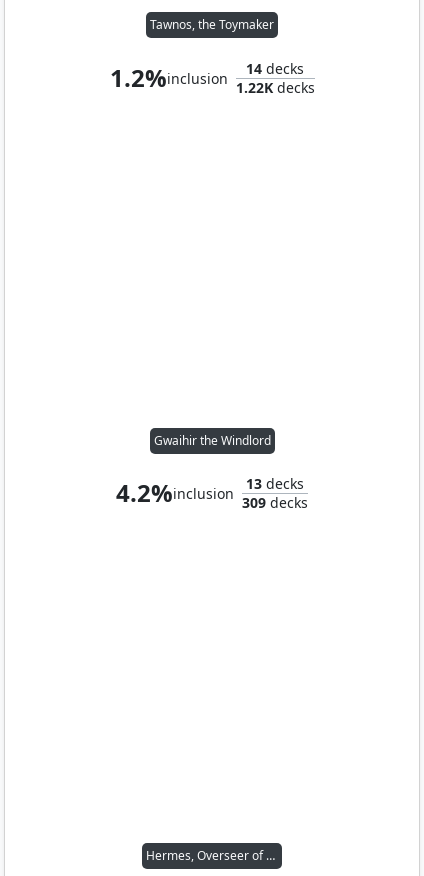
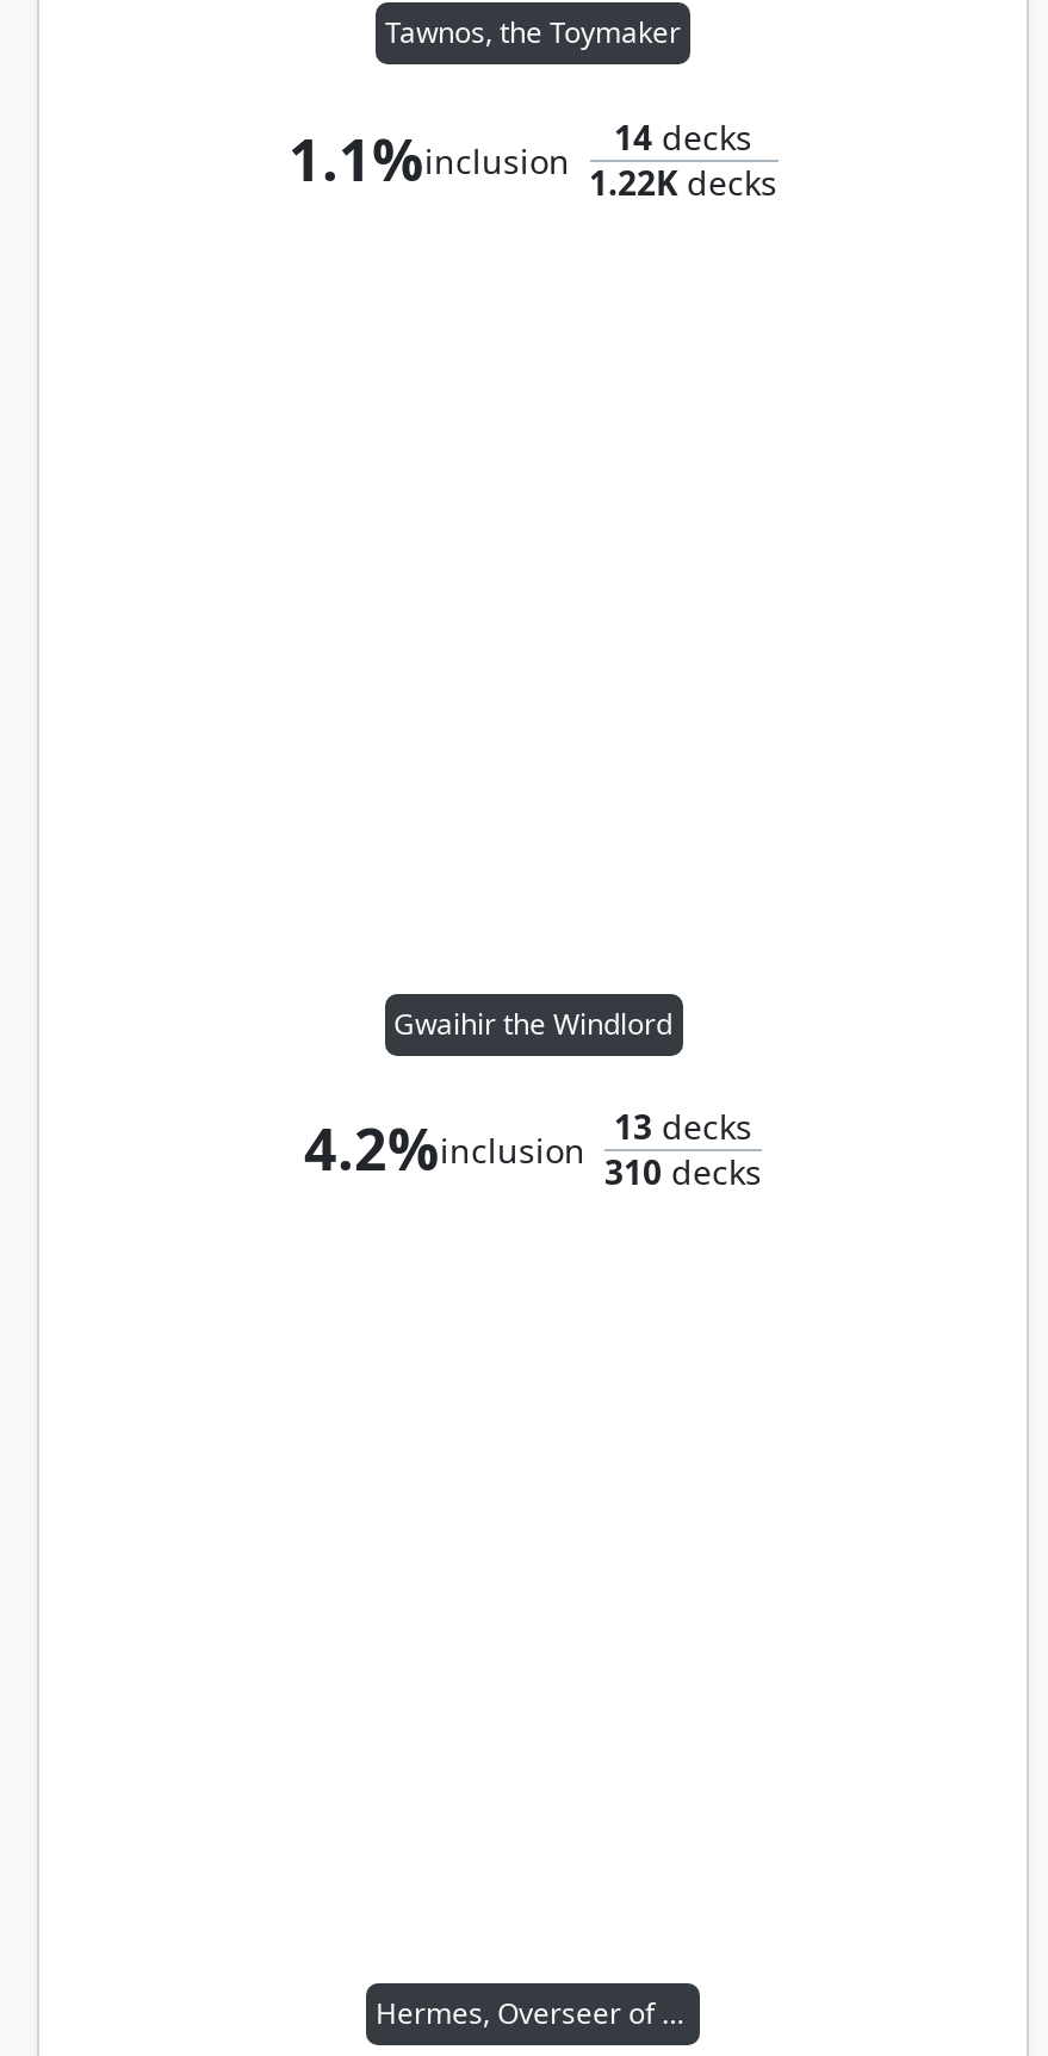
- 1.2%inclusion 1.22K decks 14 decks
+ 1.1%inclusion 1.22K decks 14 decks

- 4.2%inclusion 309 decks 13 decks
+ 4.2%inclusion 310 decks 13 decks
